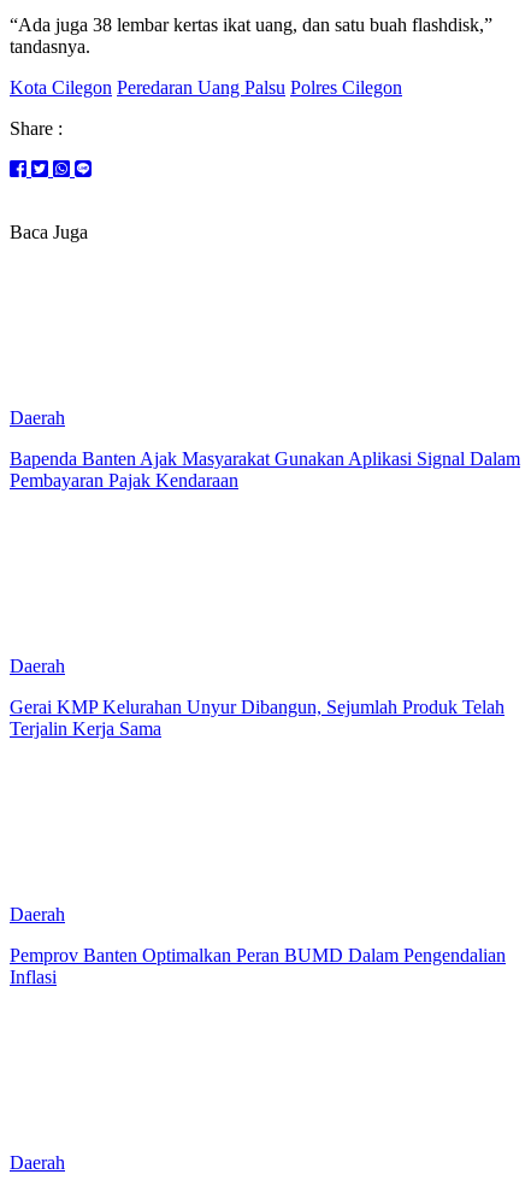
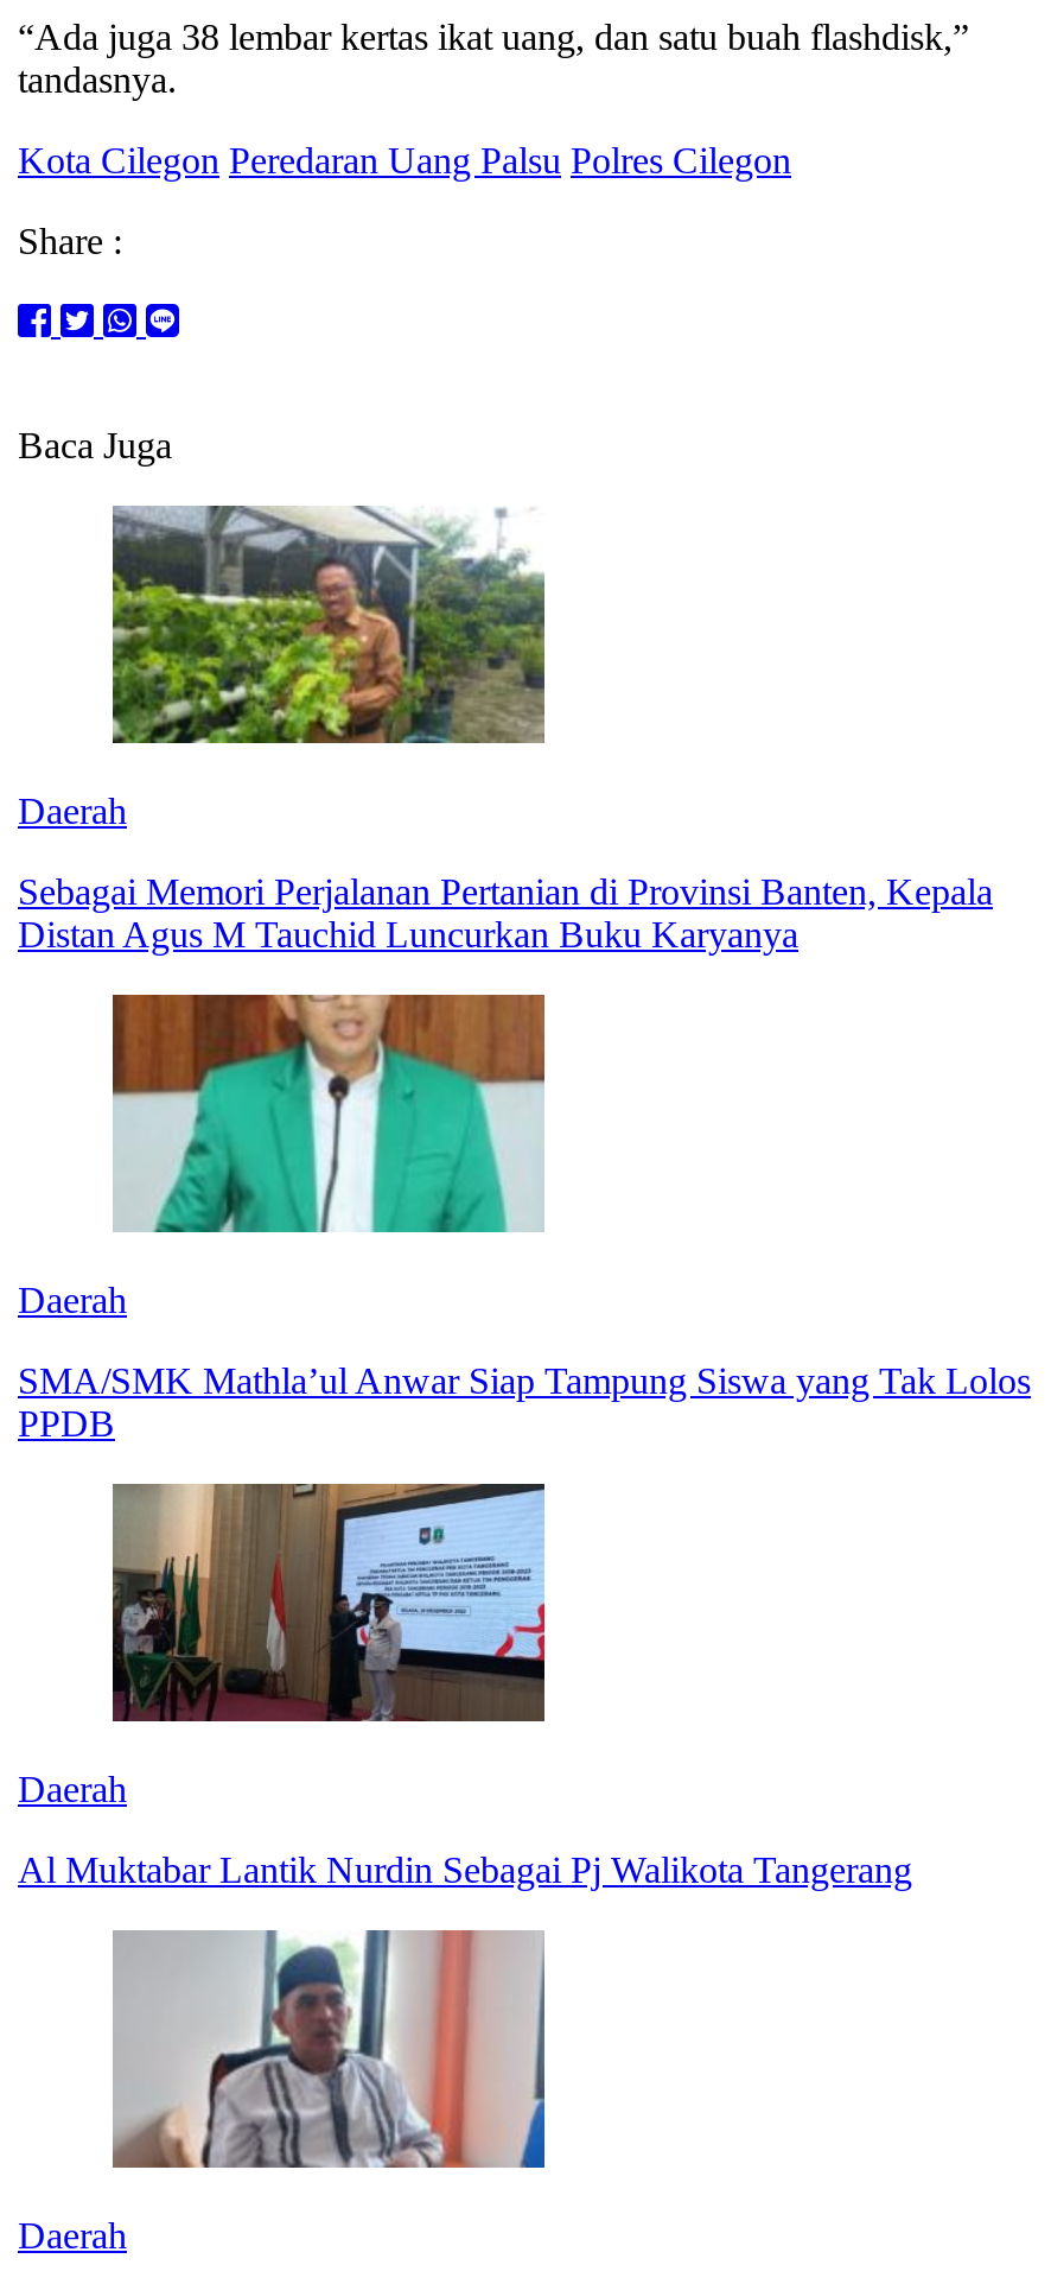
+ [image]

+ [image]

- Bapenda Banten Ajak Masyarakat Gunakan Aplikasi Signal Dalam
- Pembayaran Pajak Kendaraan
+ Sebagai Memori Perjalanan Pertanian di Provinsi Banten, Kepala
+ Distan Agus M Tauchid Luncurkan Buku Karyanya

+ [image]

- Gerai KMP Kelurahan Unyur Dibangun, Sejumlah Produk Telah
- Terjalin Kerja Sama
+ SMA/SMK Mathla’ul Anwar Siap Tampung Siswa yang Tak Lolos
+ PPDB

+ [image]

- Pemprov Banten Optimalkan Peran BUMD Dalam Pengendalian
- Inflasi
+ Al Muktabar Lantik Nurdin Sebagai Pj Walikota Tangerang
